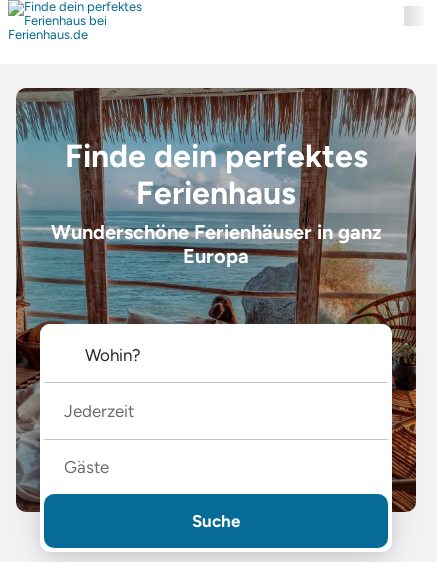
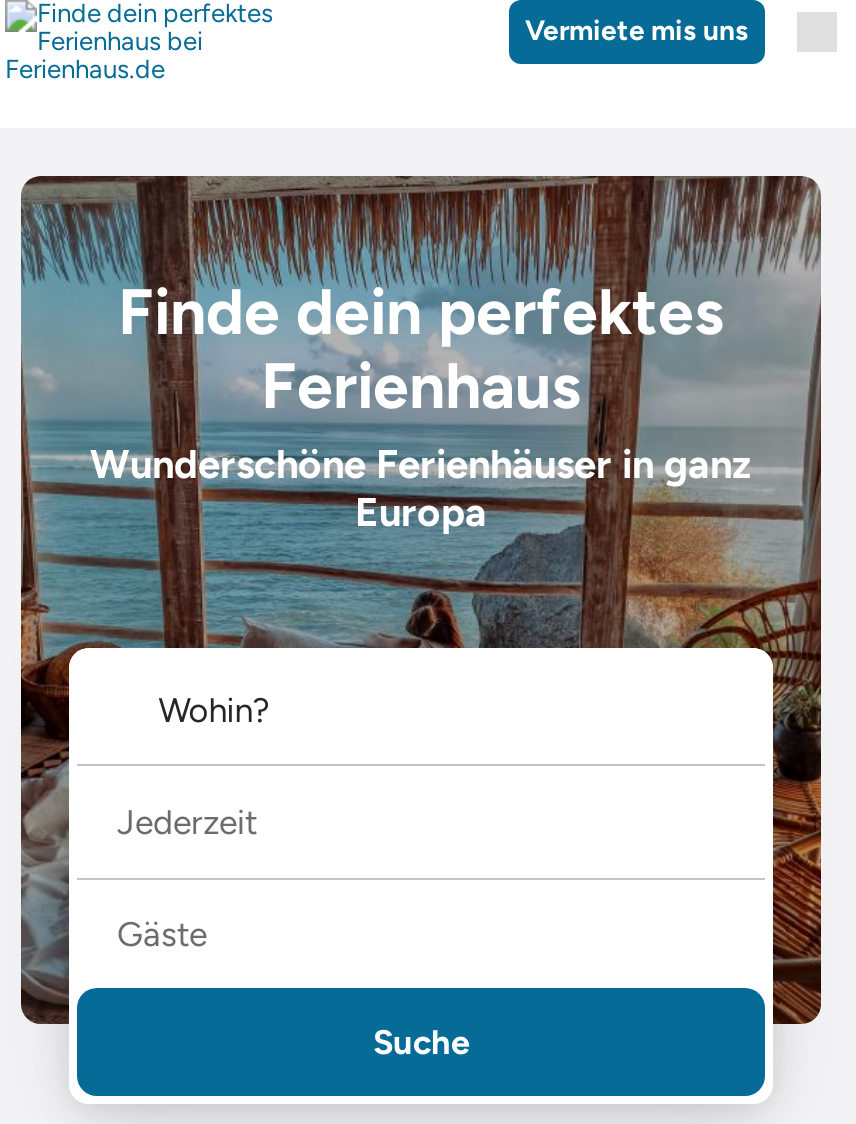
+ Vermiete mis uns
